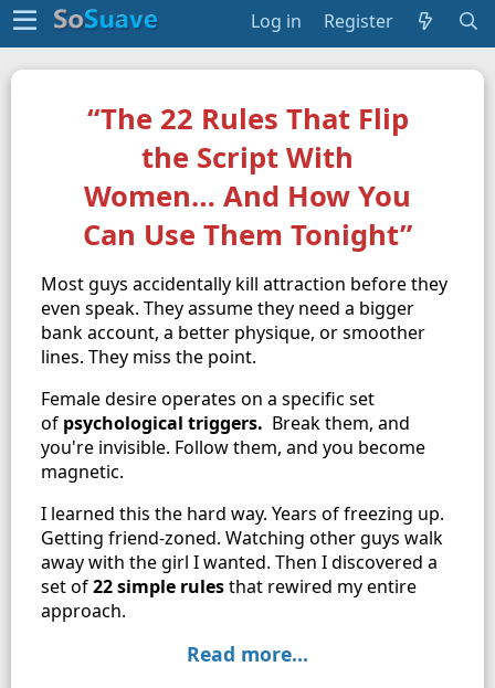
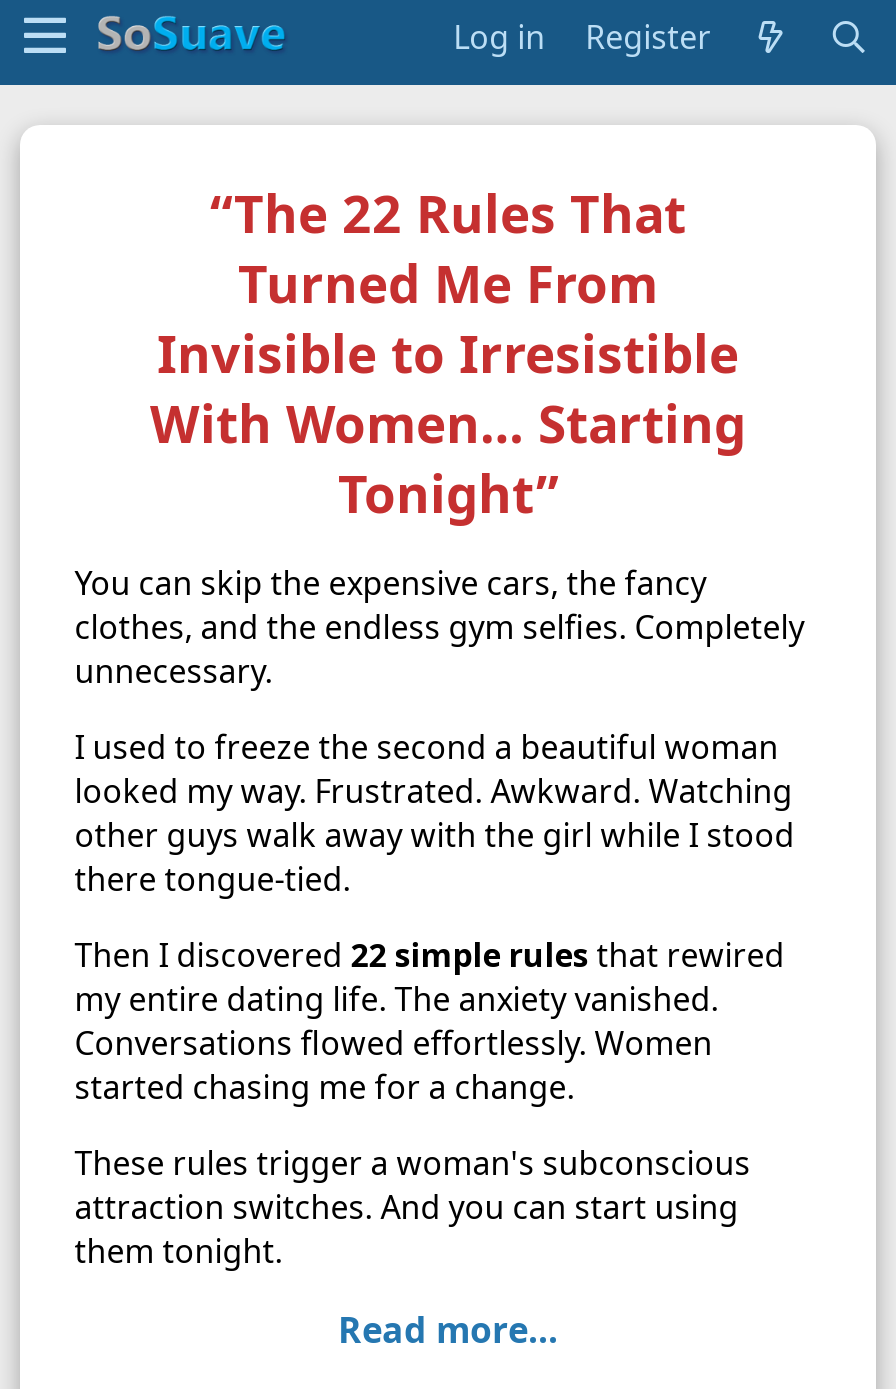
- “The 22 Rules That Flip
- the Script With
- Women… And How You
- Can Use Them Tonight”
- Most guys accidentally kill attraction before they
- even speak. They assume they need a bigger
- bank account, a better physique, or smoother
- lines. They miss the point.
- Female desire operates on a specific set
- of psychological triggers. Break them, and
- you're invisible. Follow them, and you become
- magnetic.
- I learned this the hard way. Years of freezing up.
- Getting friend-zoned. Watching other guys walk
- away with the girl I wanted. Then I discovered a
- set of 22 simple rules that rewired my entire
- approach.
+ “The 22 Rules That
+ Turned Me From
+ Invisible to Irresistible
+ With Women… Starting
+ Tonight”
+ You can skip the expensive cars, the fancy
+ clothes, and the endless gym selfies. Completely
+ unnecessary.
+ I used to freeze the second a beautiful woman
+ looked my way. Frustrated. Awkward. Watching
+ other guys walk away with the girl while I stood
+ there tongue-tied.
+ Then I discovered 22 simple rules that rewired
+ my entire dating life. The anxiety vanished.
+ Conversations flowed effortlessly. Women
+ started chasing me for a change.
+ These rules trigger a woman's subconscious
+ attraction switches. And you can start using
+ them tonight.
